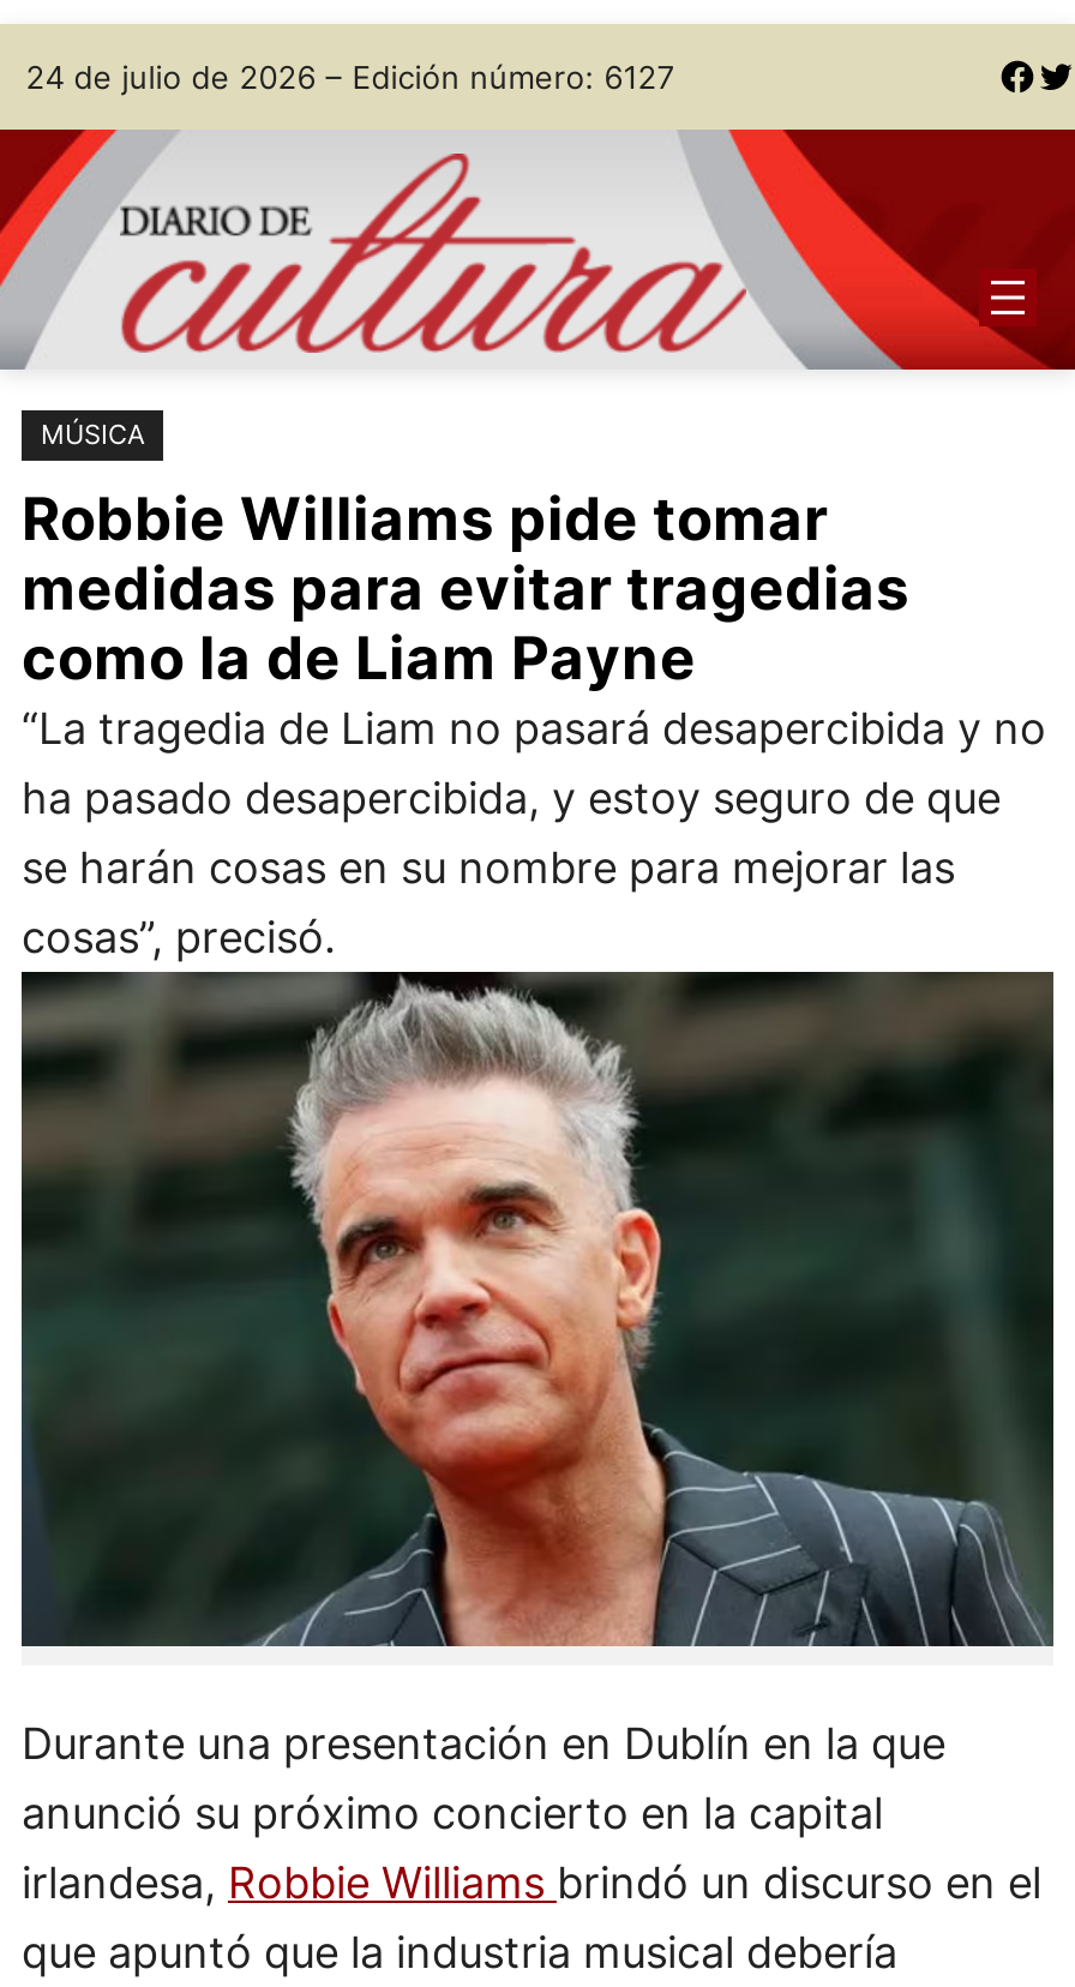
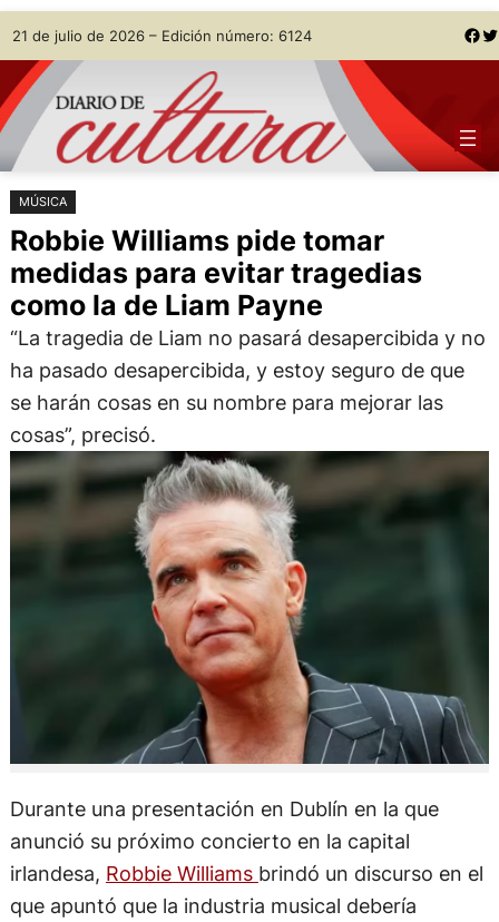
- 24 de julio de 2026 – Edición número: 6127
+ 21 de julio de 2026 – Edición número: 6124
